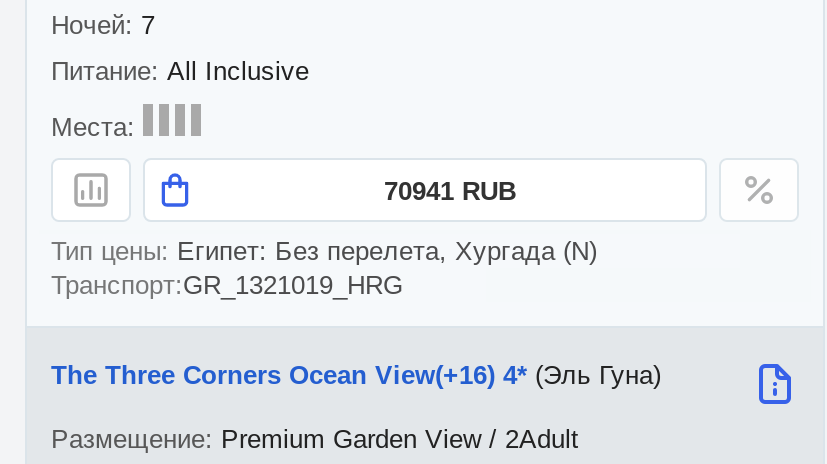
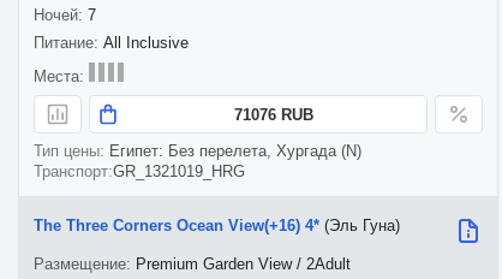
- 70941 RUB
+ 71076 RUB
